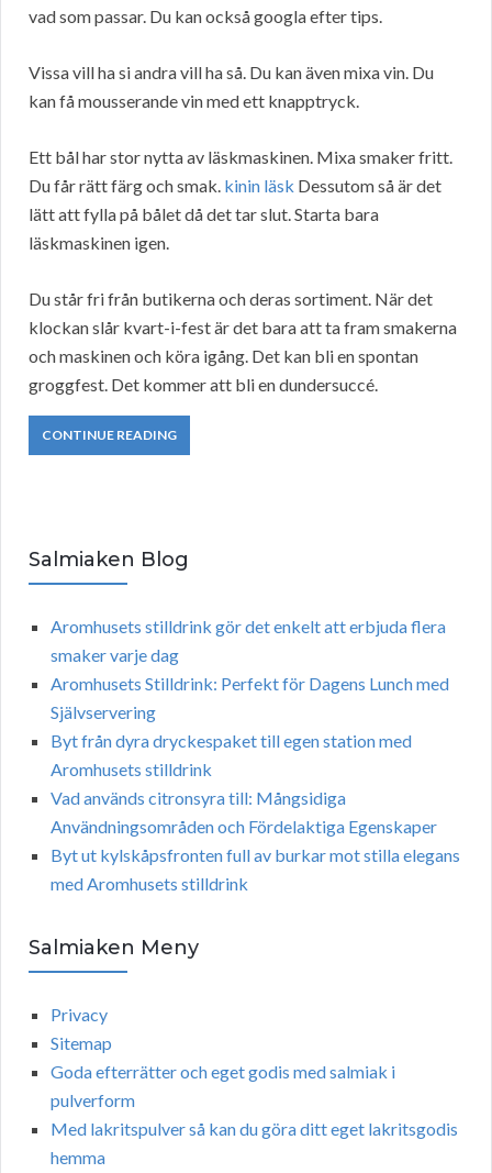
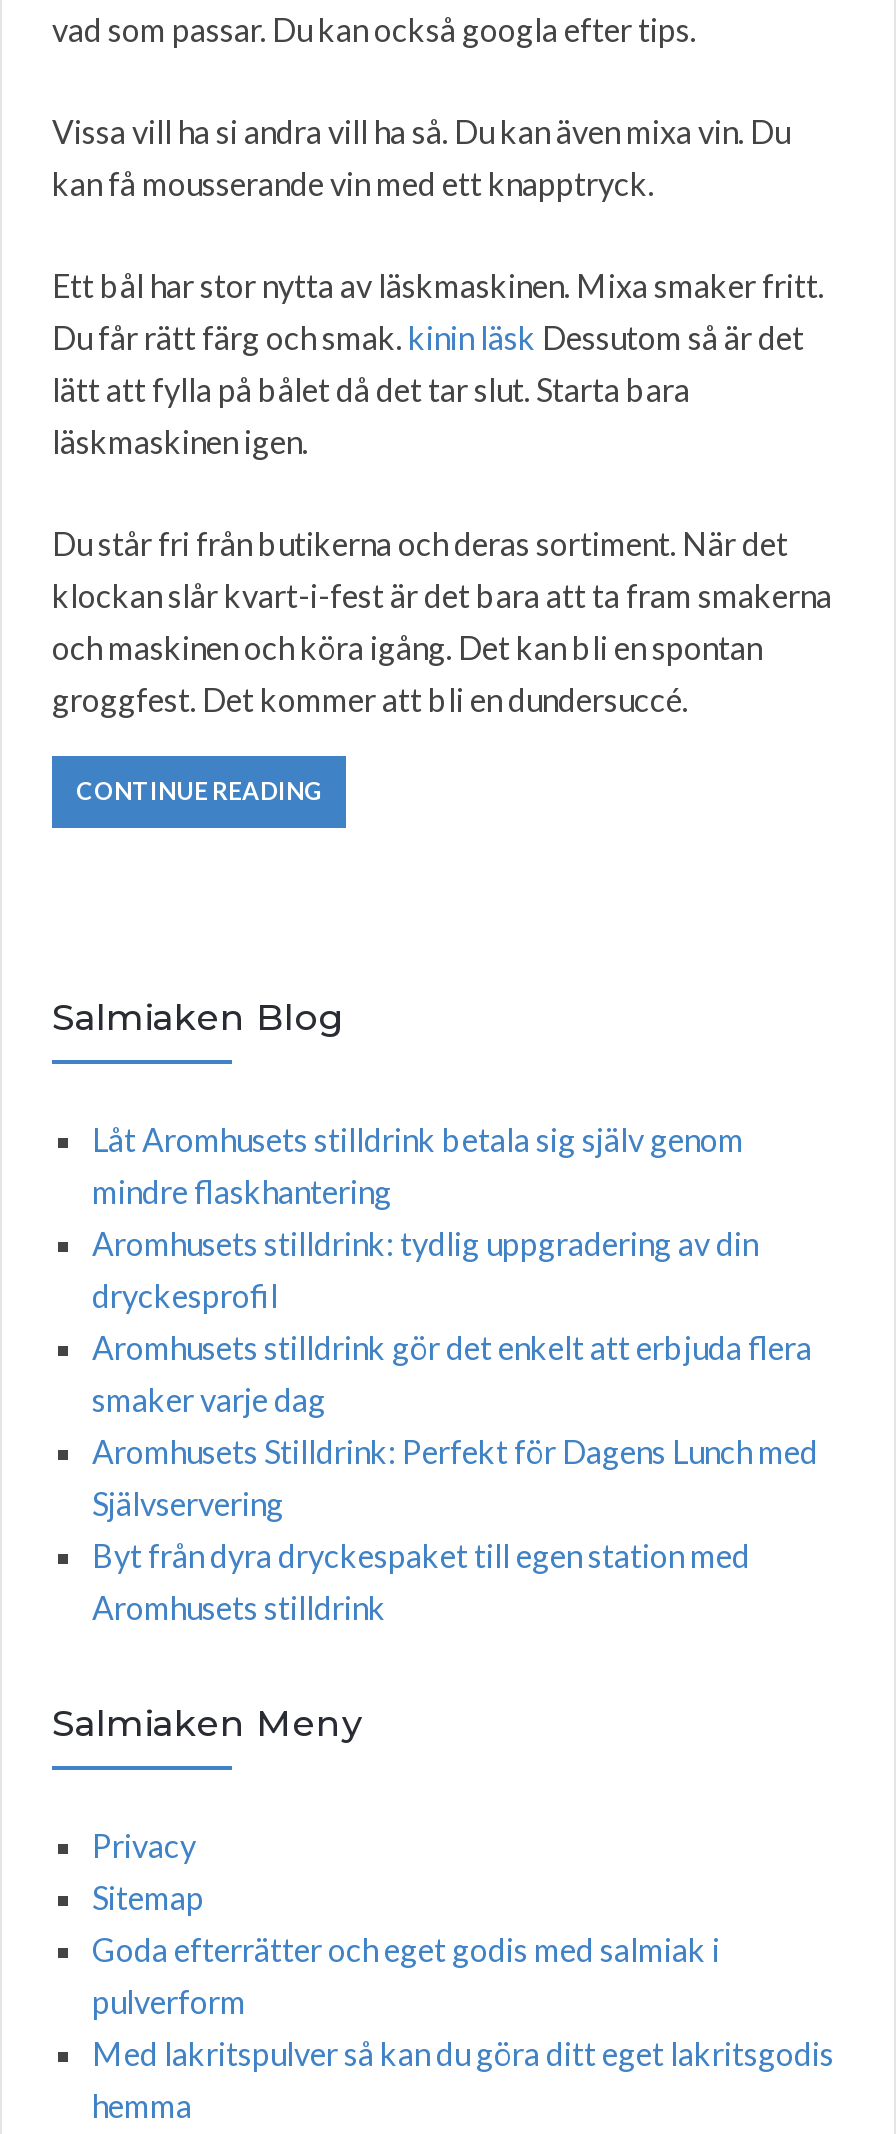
+ Låt Aromhusets stilldrink betala sig själv genom
+ mindre flaskhantering
+ Aromhusets stilldrink: tydlig uppgradering av din
+ dryckesprofil

moved down: Aromhusets stilldrink gör det enkelt att erbjuda flera | smaker varje dag | Aromhusets Stilldrink: Perfekt för Dagens Lunch med | Självservering | Byt från dyra dryckespaket till egen station med | Aromhusets stilldrink

- Vad används citronsyra till: Mångsidiga
- Användningsområden och Fördelaktiga Egenskaper
- Byt ut kylskåpsfronten full av burkar mot stilla elegans
- med Aromhusets stilldrink
